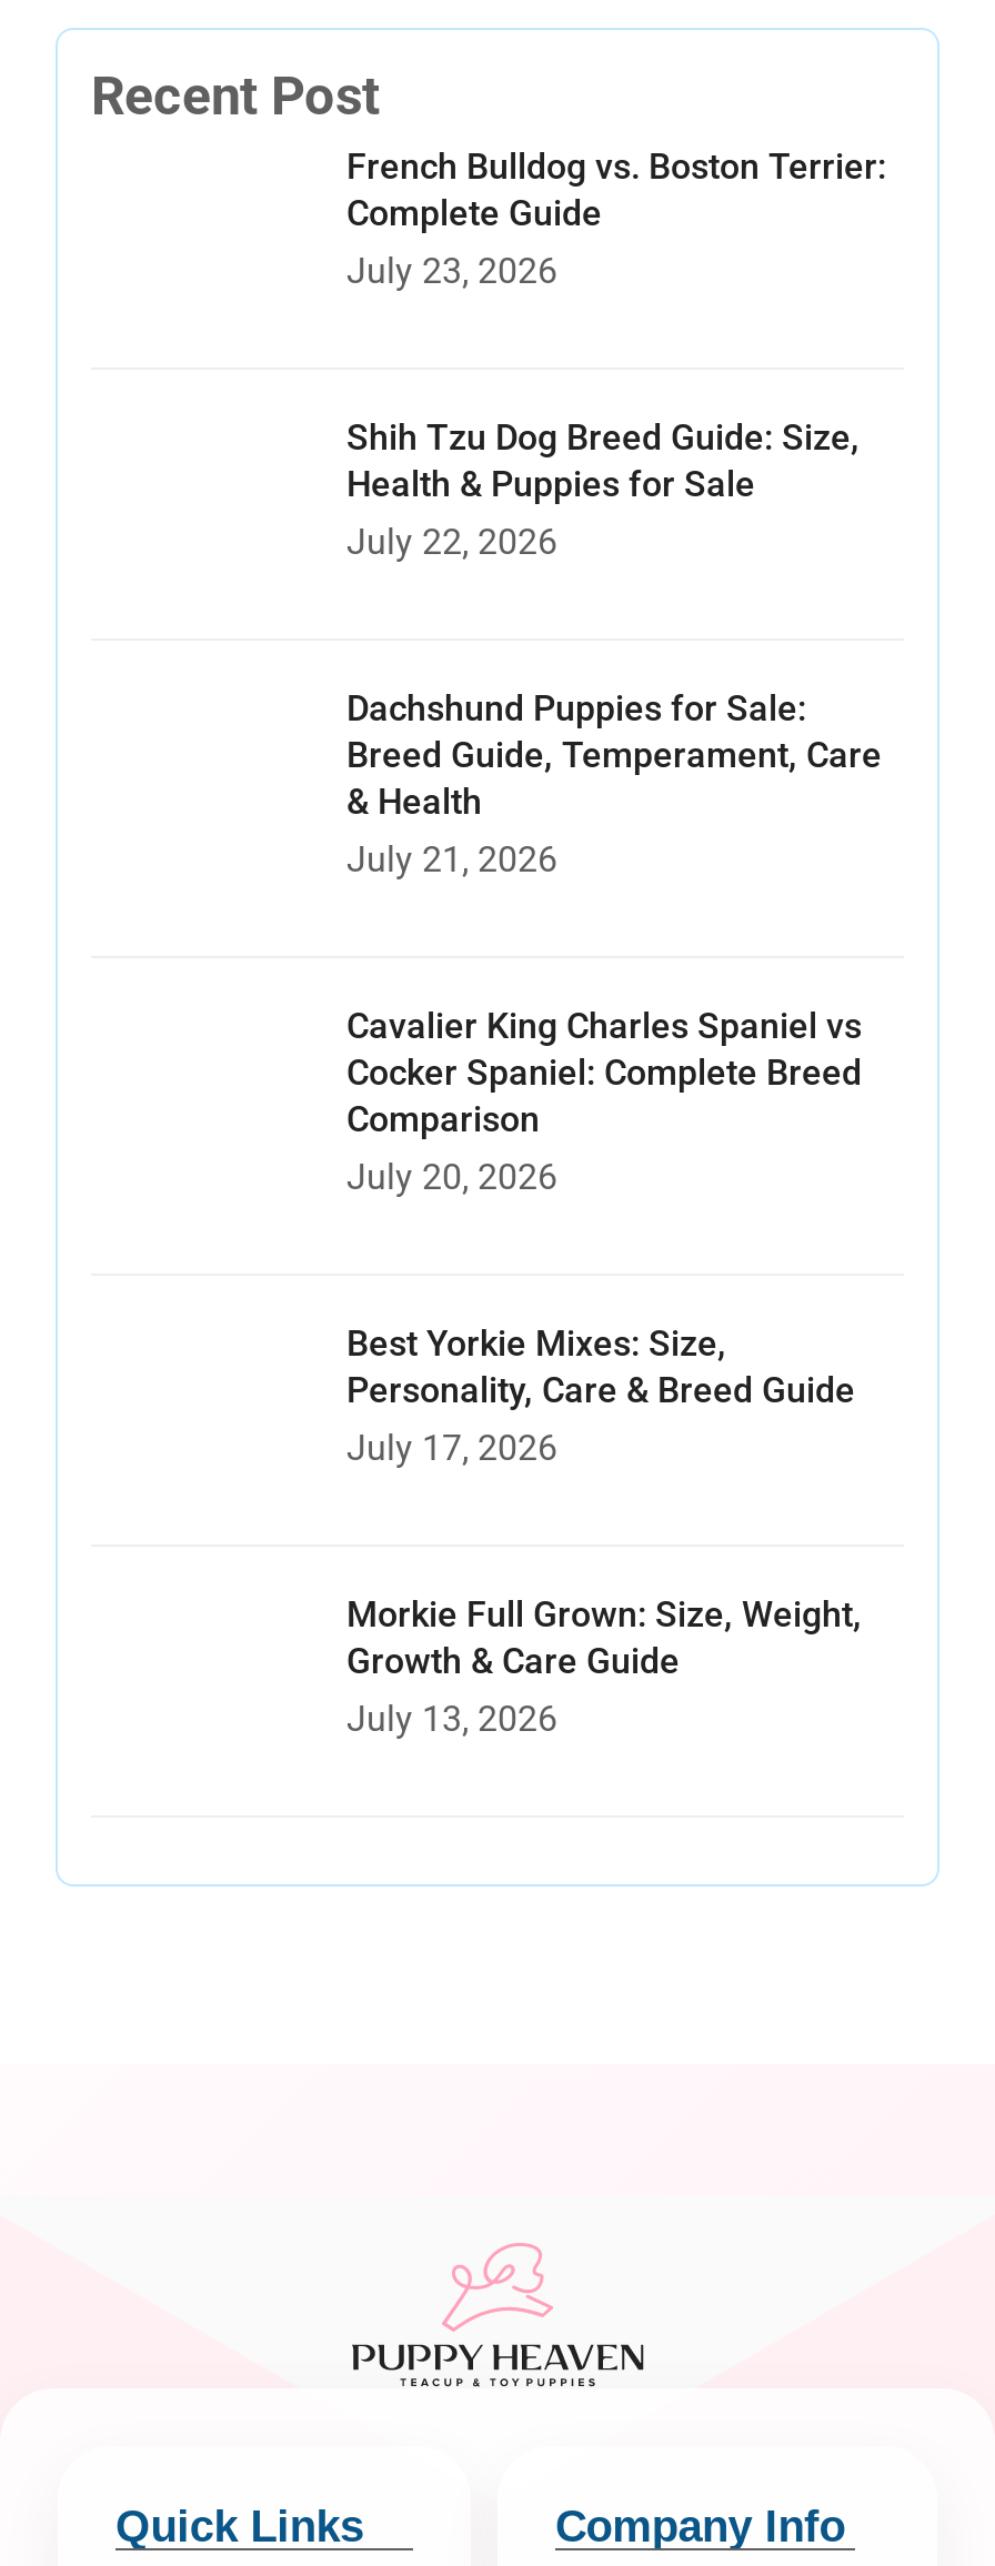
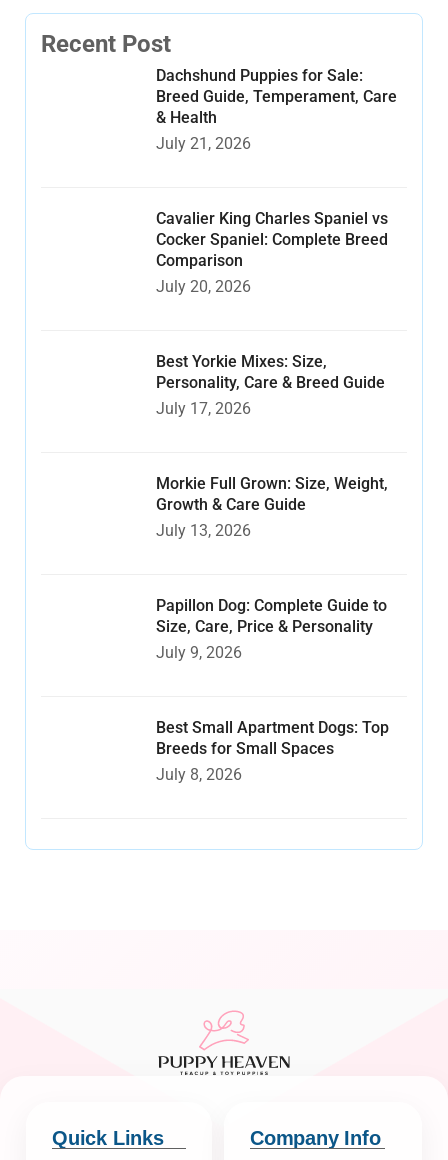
- French Bulldog vs. Boston Terrier:
- Complete Guide
- July 23, 2026

- Shih Tzu Dog Breed Guide: Size,
- Health & Puppies for Sale
- July 22, 2026

moved up: Dachshund Puppies for Sale: | Breed Guide, Temperament, Care | & Health | ... | Growth & Care Guide | July 13, 2026

+ Papillon Dog: Complete Guide to
+ Size, Care, Price & Personality
+ July 9, 2026

+ Best Small Apartment Dogs: Top
+ Breeds for Small Spaces
+ July 8, 2026
